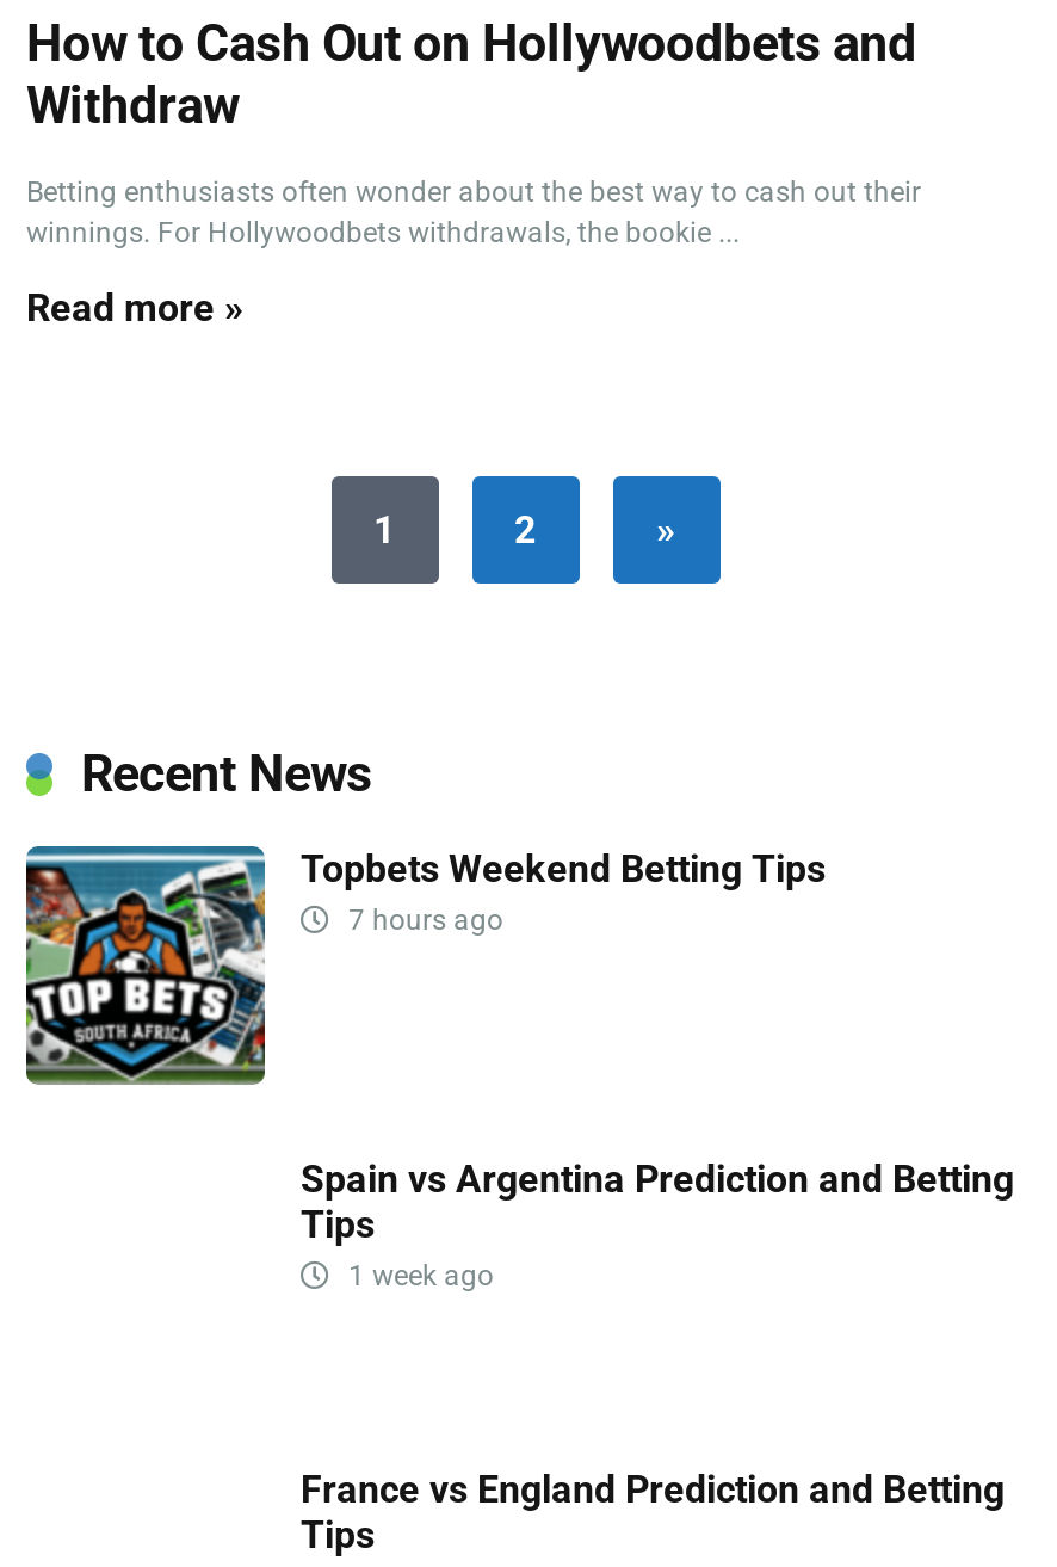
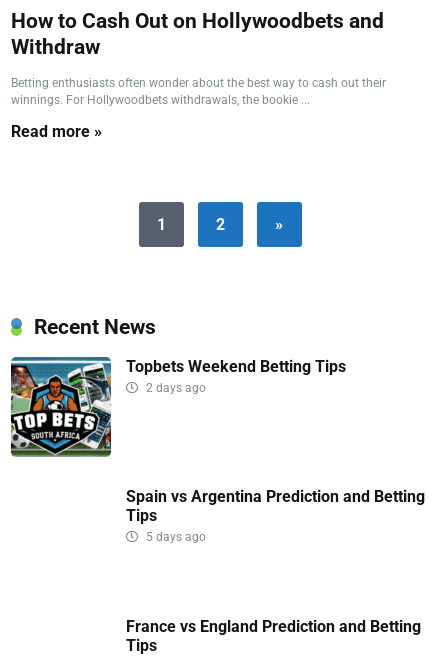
- 7 hours ago
+ 2 days ago

- 1 week ago
+ 5 days ago
